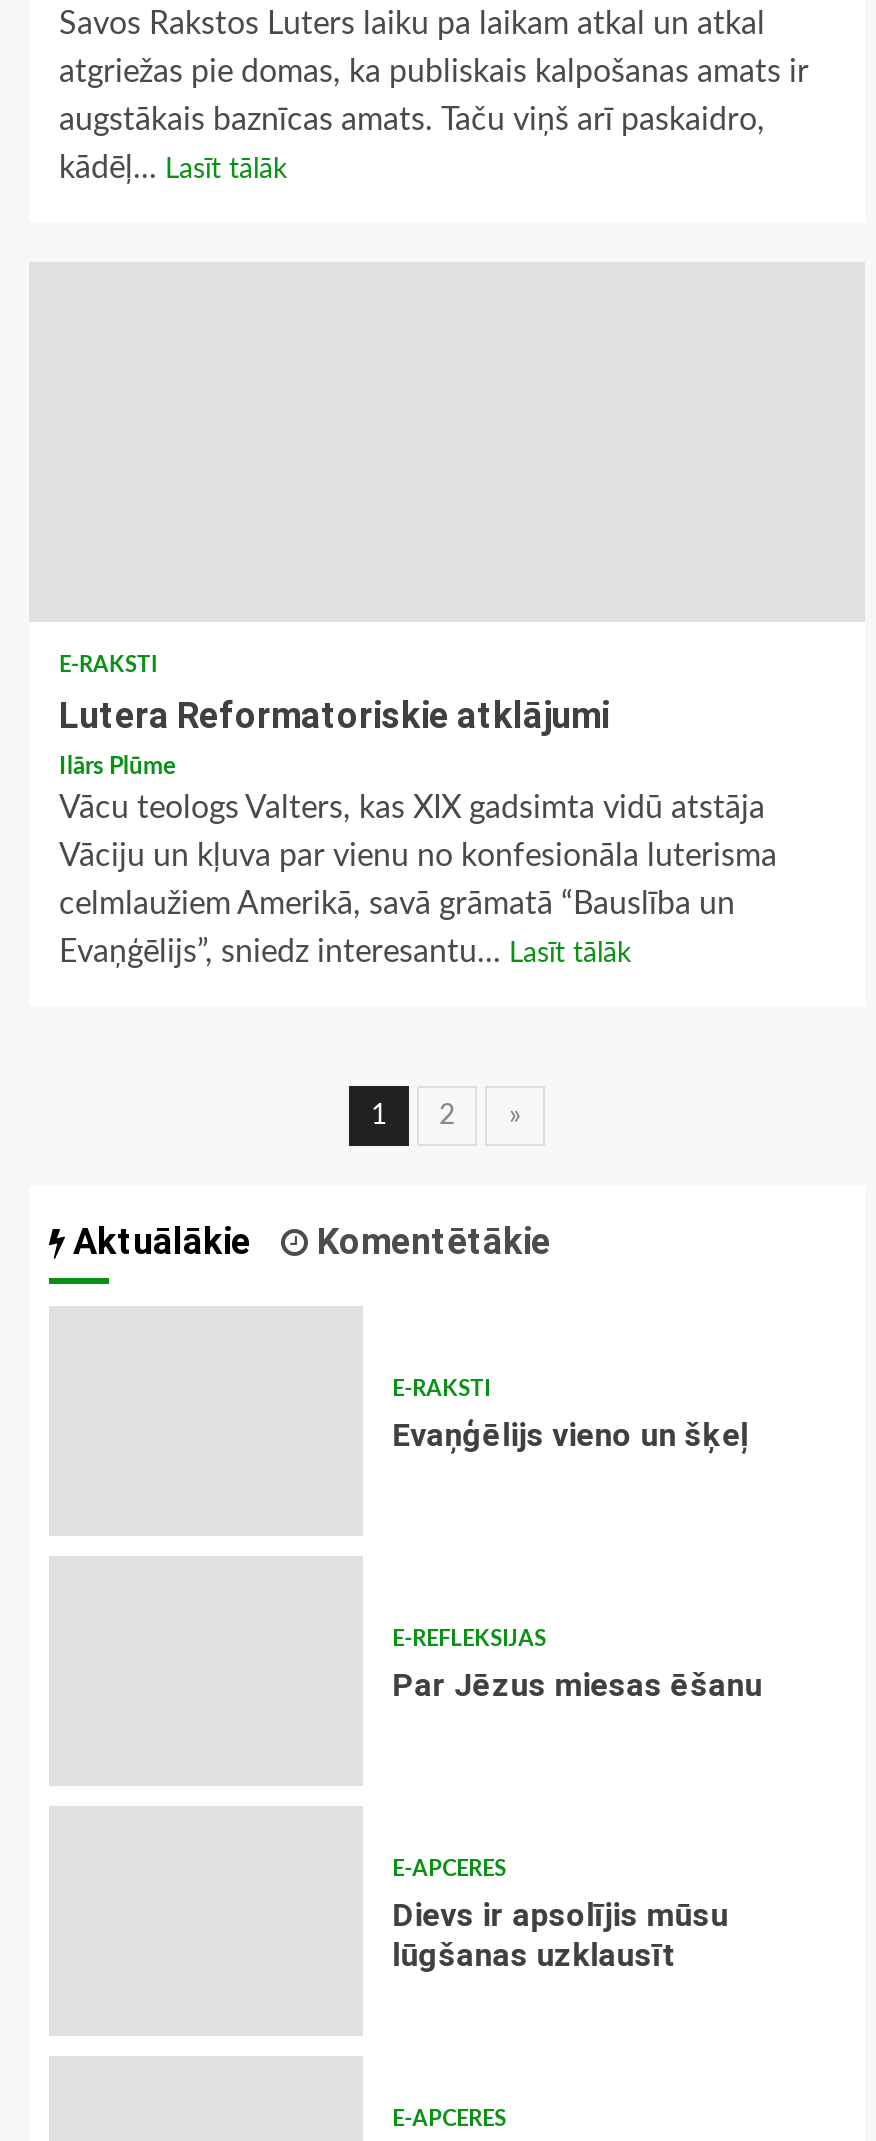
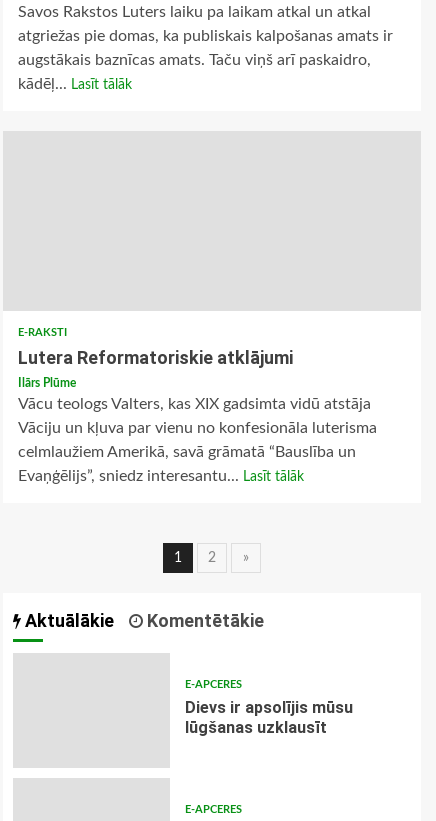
- E-RAKSTI
- Evaņģēlijs vieno un šķeļ

- E-REFLEKSIJAS
- Par Jēzus miesas ēšanu
